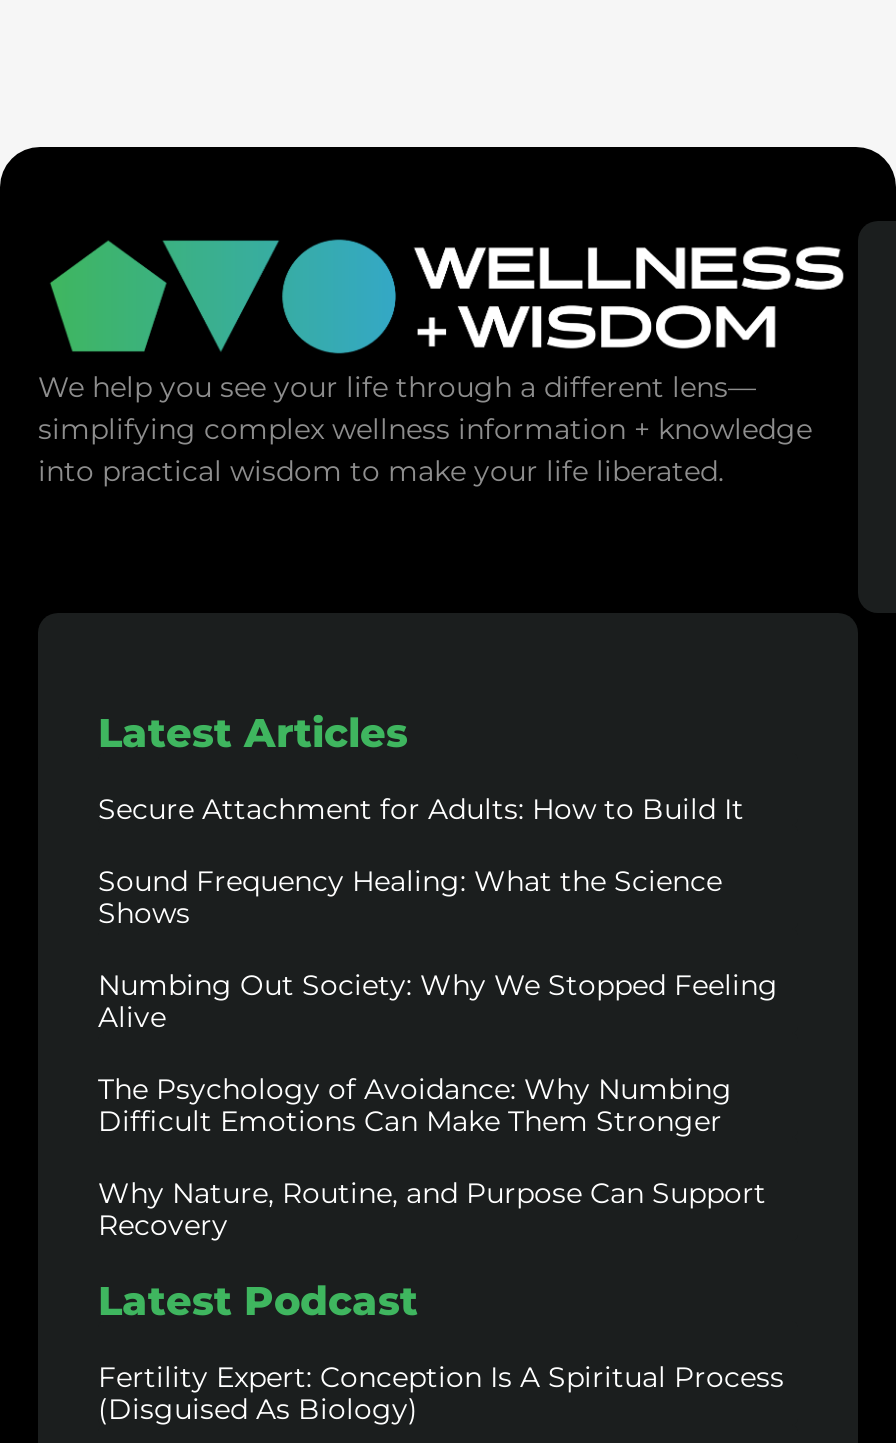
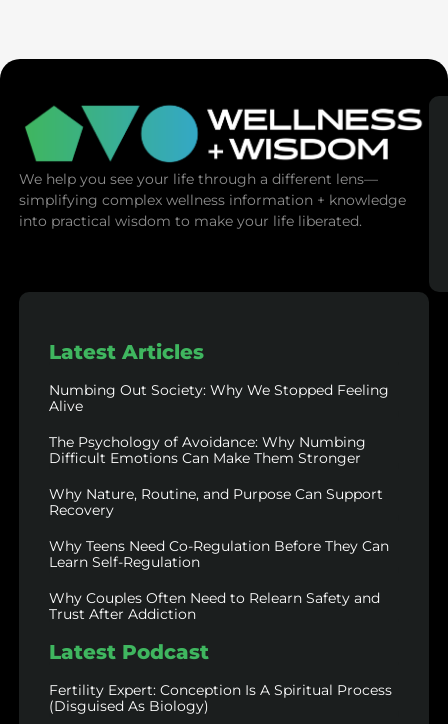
- Secure Attachment for Adults: How to Build It
- Sound Frequency Healing: What the Science
- Shows

moved up: Numbing Out Society: Why We Stopped Feeling | Alive | The Psychology of Avoidance: Why Numbing | Difficult Emotions Can Make Them Stronger | Why Nature, Routine, and Purpose Can Support | Recovery

+ Why Teens Need Co-Regulation Before They Can
+ Learn Self-Regulation
+ Why Couples Often Need to Relearn Safety and
+ Trust After Addiction
